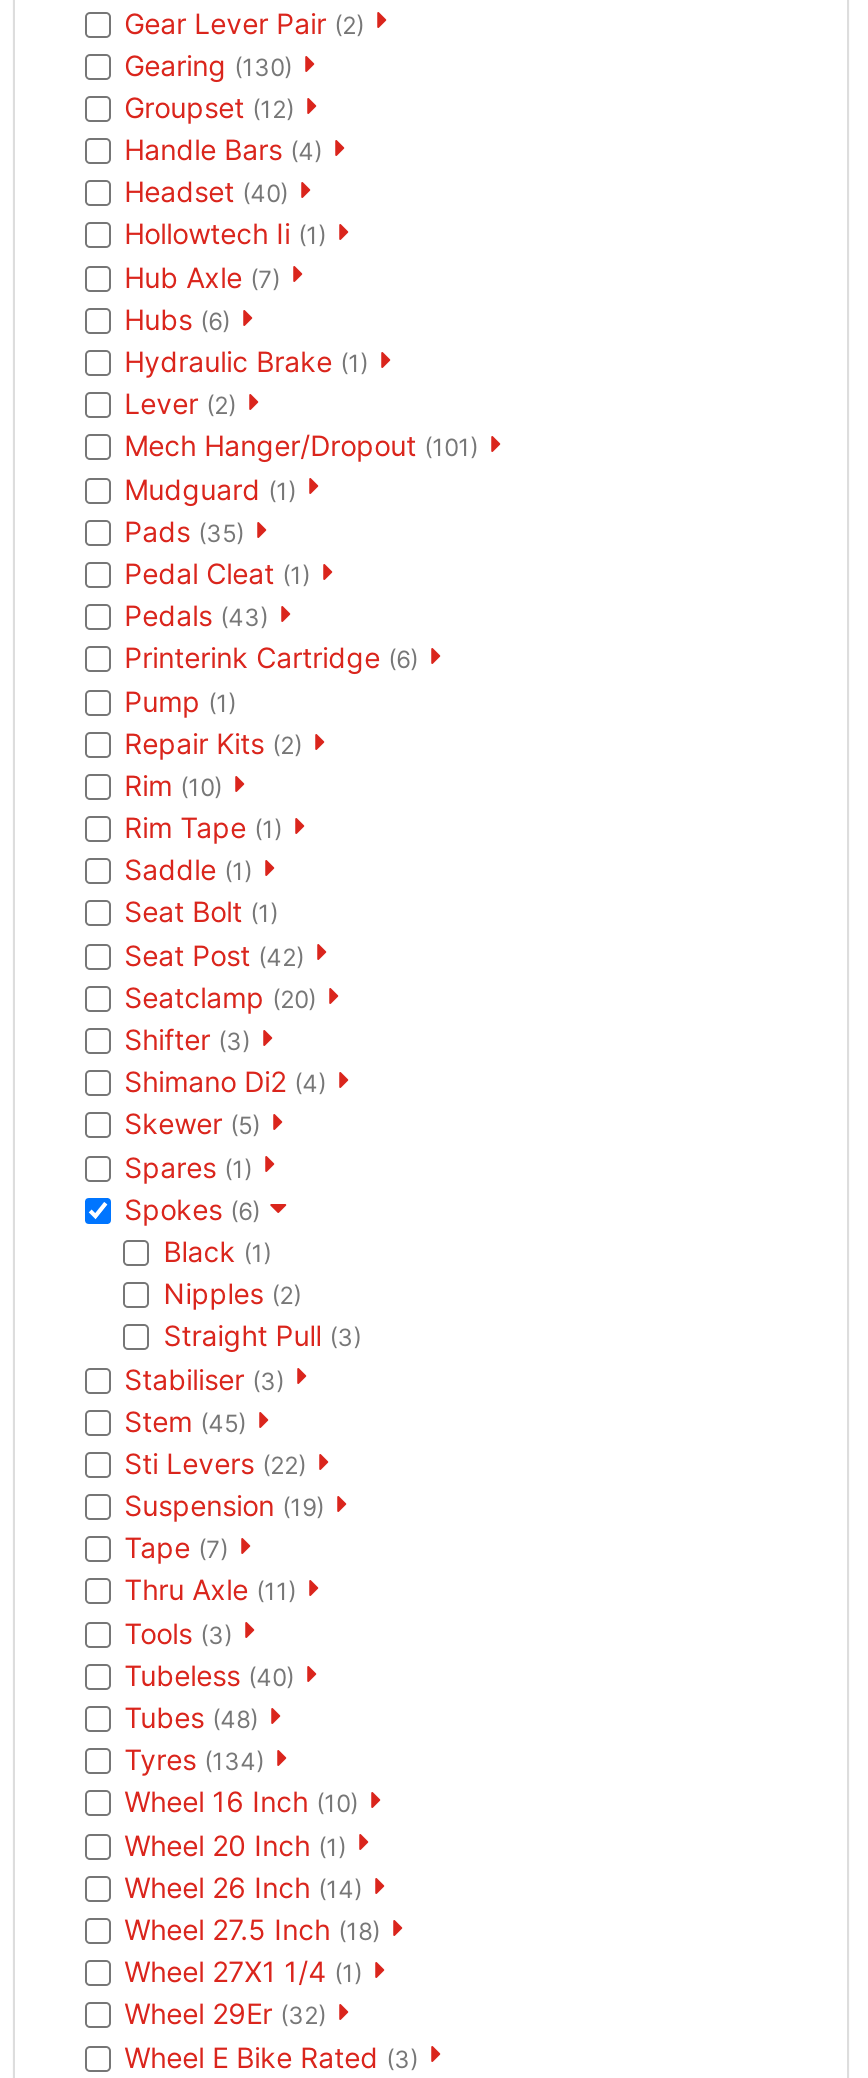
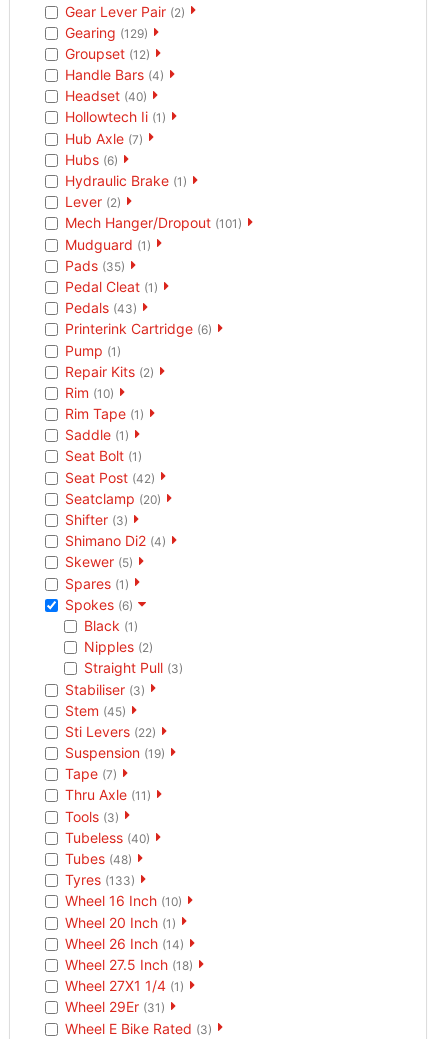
- Gearing (130)
+ Gearing (129)

- Tyres (134)
+ Tyres (133)

- Wheel 29Er (32)
+ Wheel 29Er (31)
